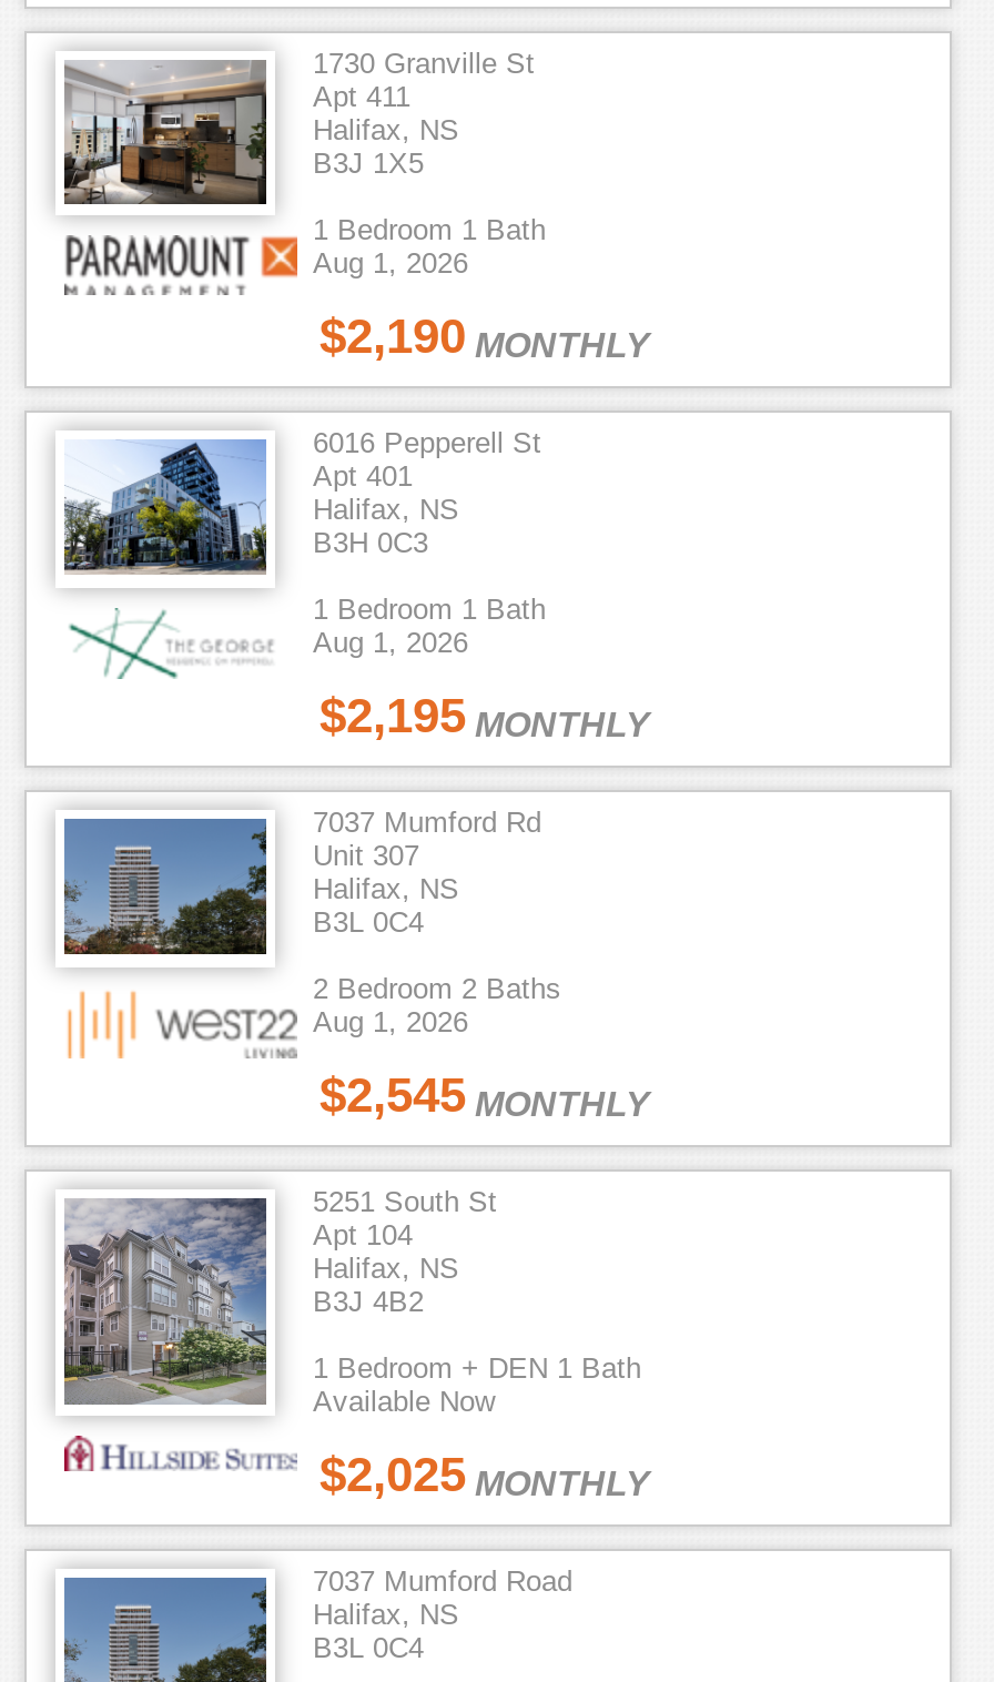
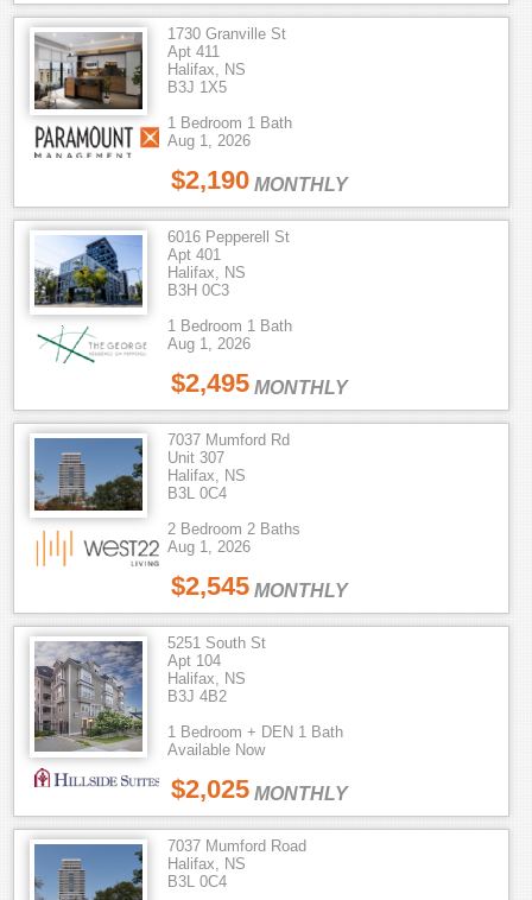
- $2,195 MONTHLY
+ $2,495 MONTHLY
